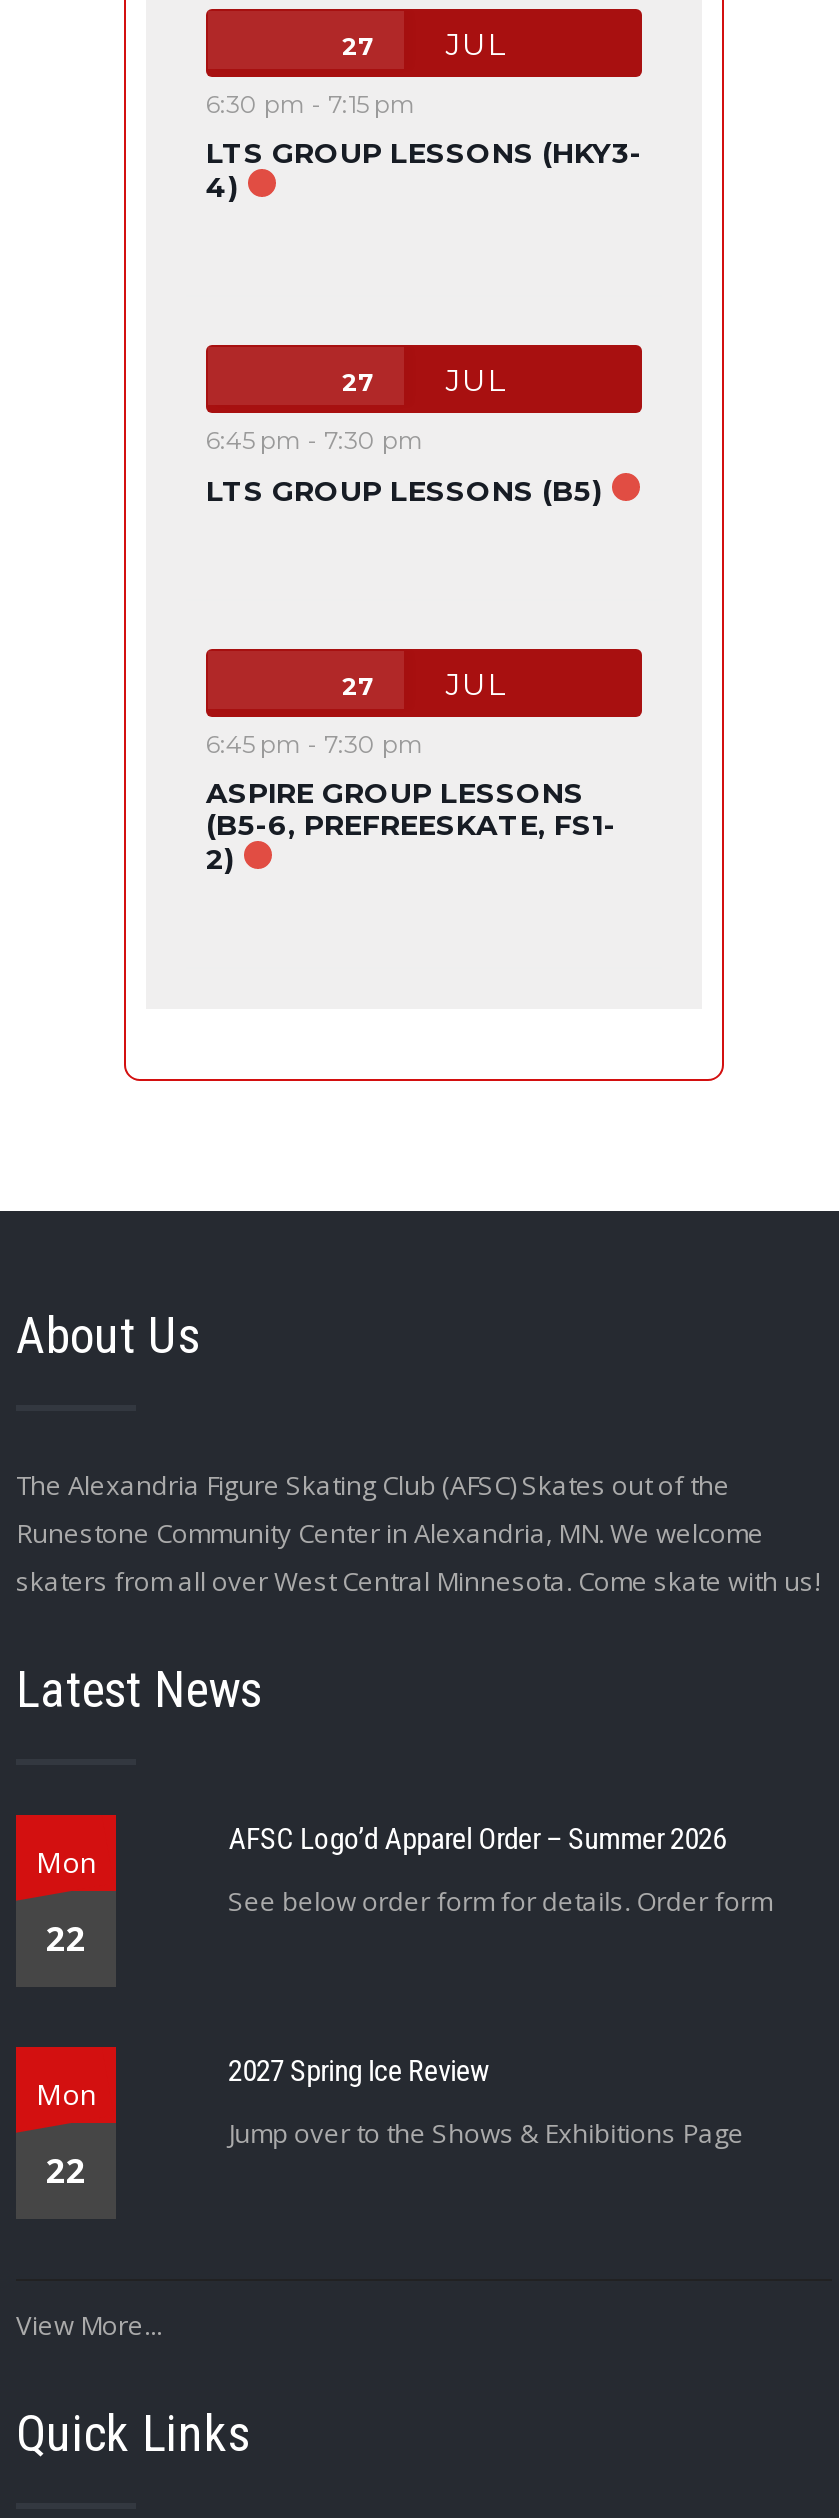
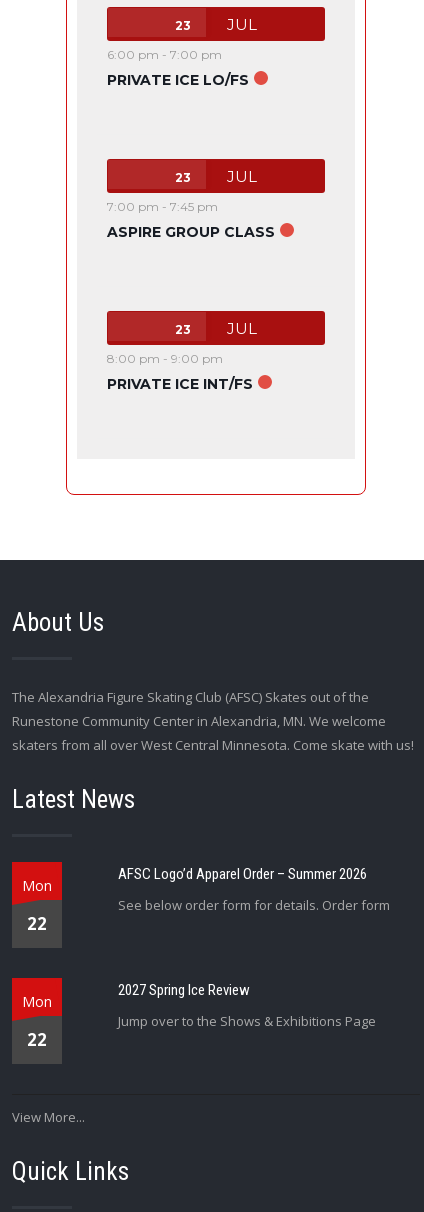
- 27
+ 23

- 6:30 pm - 7:15 pm
- LTS GROUP LESSONS (HKY3-
- 4)
+ 6:00 pm - 7:00 pm
+ PRIVATE ICE LO/FS

- 27
+ 23

- 6:45 pm - 7:30 pm
+ 7:00 pm - 7:45 pm

- LTS GROUP LESSONS (B5)
+ ASPIRE GROUP CLASS

- 27
+ 23

- 6:45 pm - 7:30 pm
- ASPIRE GROUP LESSONS
- (B5-6, PREFREESKATE, FS1-
- 2)
+ 8:00 pm - 9:00 pm
+ PRIVATE ICE INT/FS
